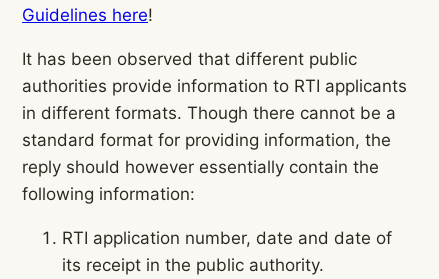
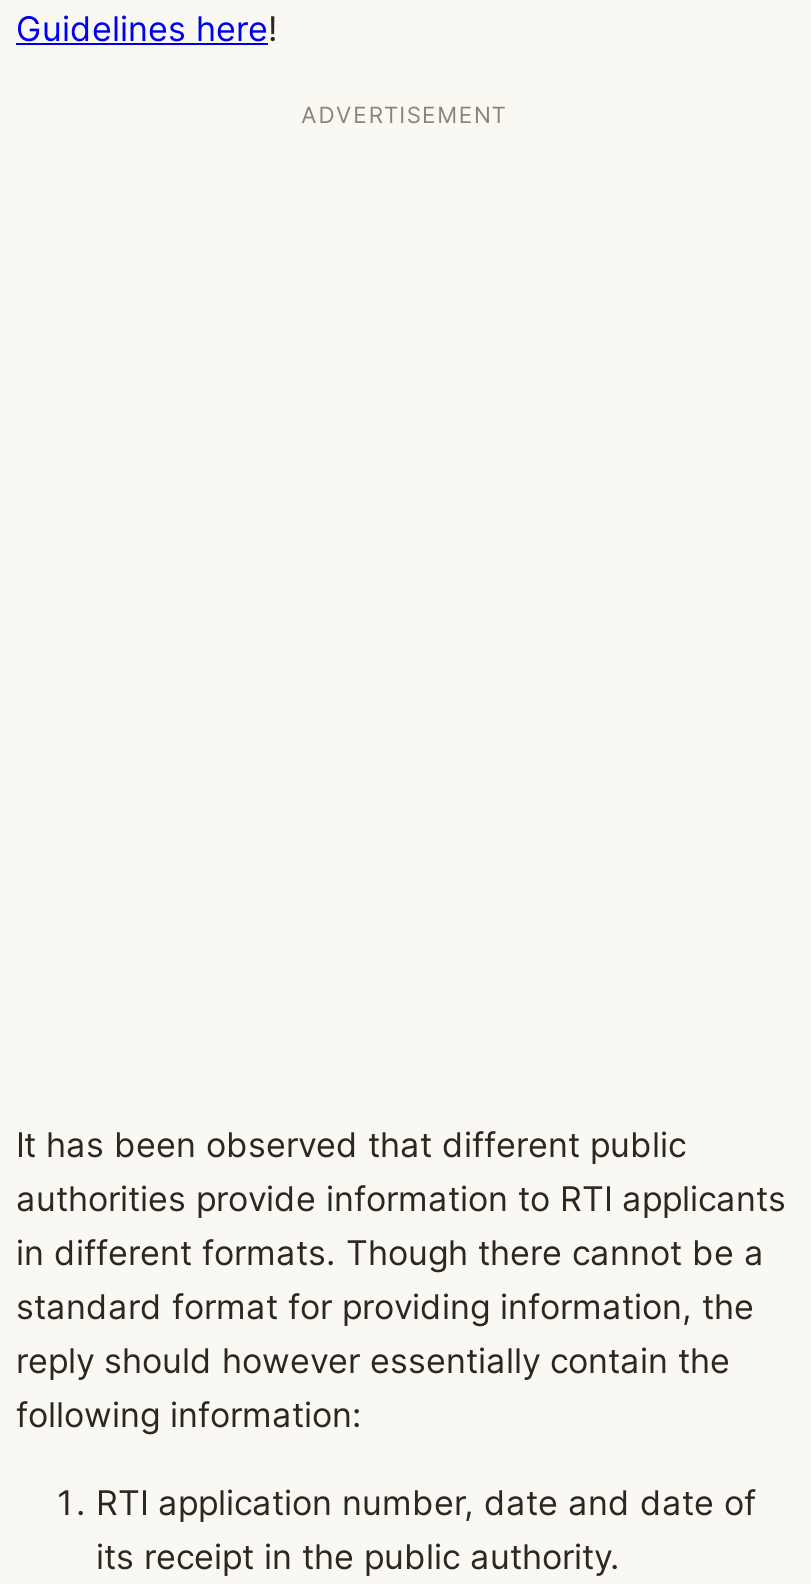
+ ADVERTISEMENT
